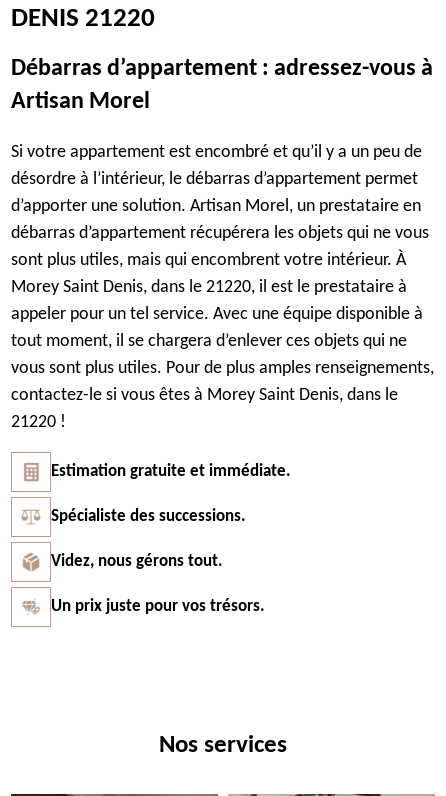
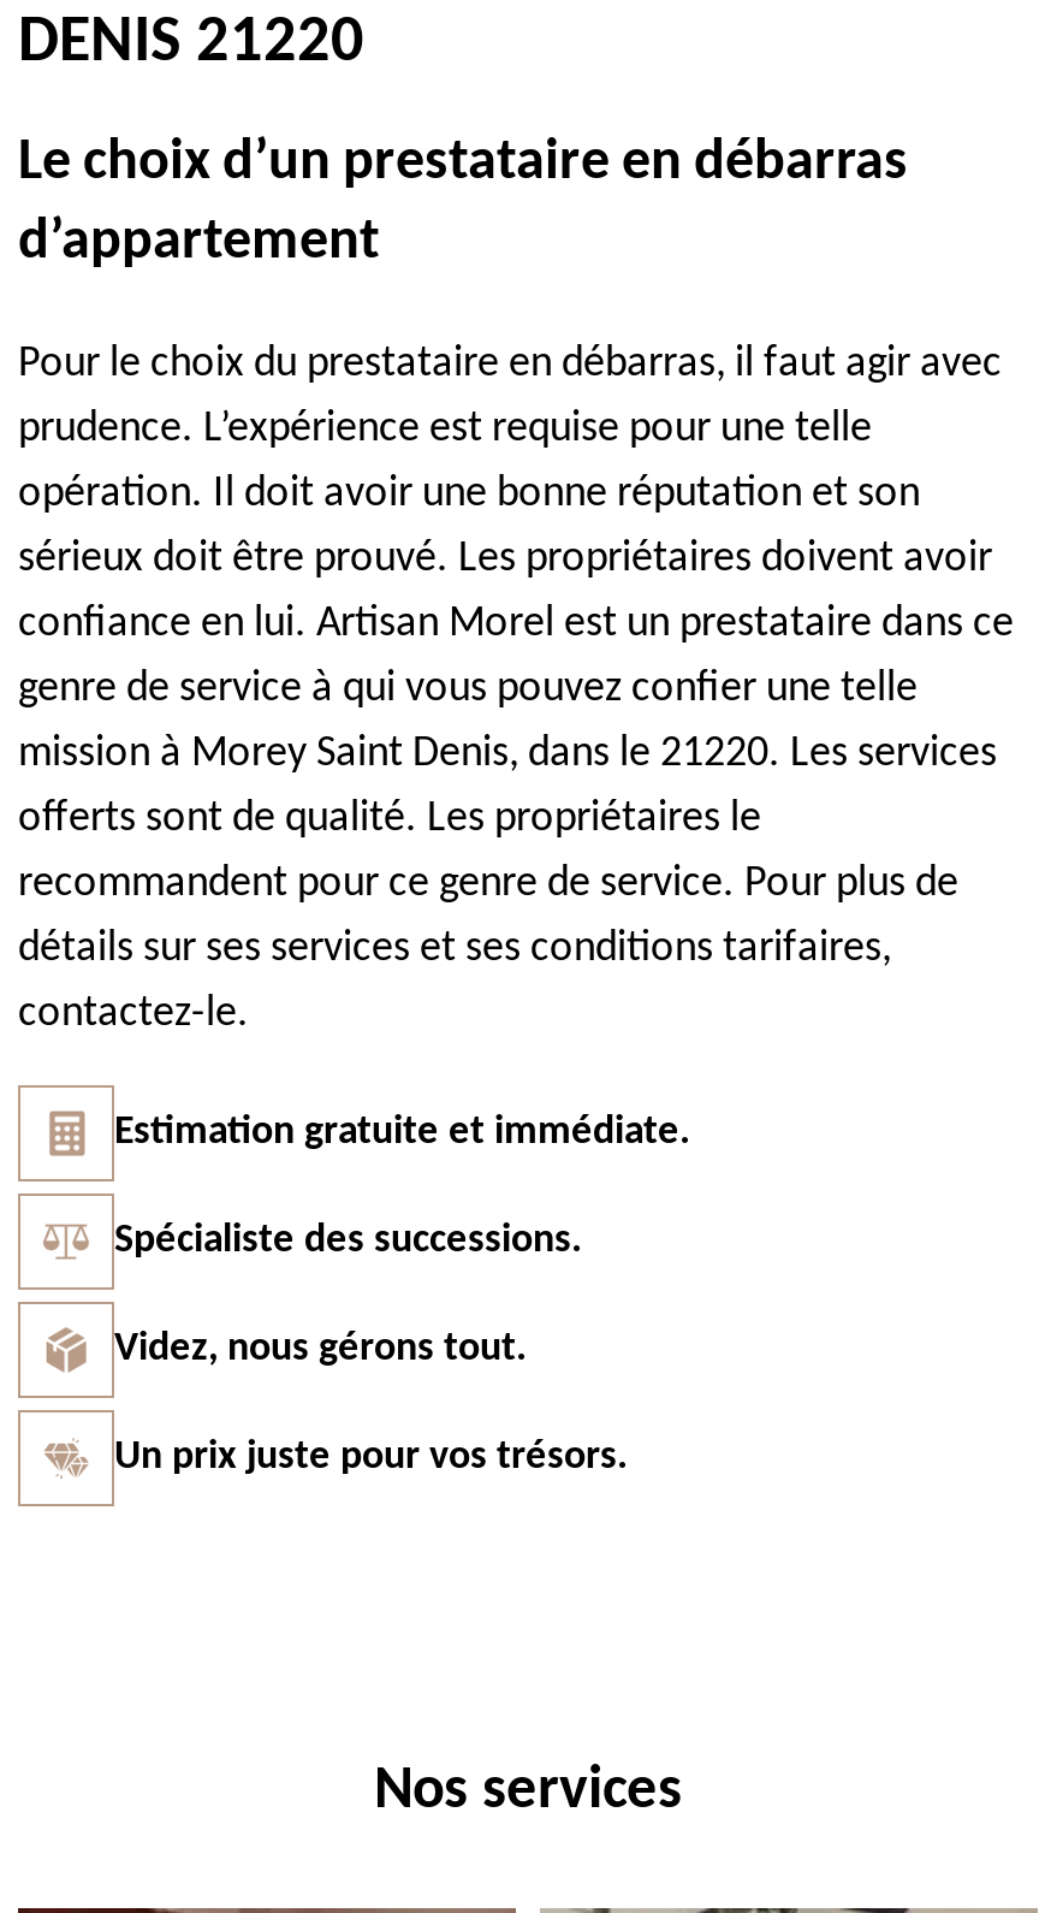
- Débarras d’appartement : adressez-vous à
- Artisan Morel
+ Le choix d’un prestataire en débarras
+ d’appartement

- Si votre appartement est encombré et qu’il y a un peu de
- désordre à l’intérieur, le débarras d’appartement permet
- d’apporter une solution. Artisan Morel, un prestataire en
- débarras d’appartement récupérera les objets qui ne vous
- sont plus utiles, mais qui encombrent votre intérieur. À
- Morey Saint Denis, dans le 21220, il est le prestataire à
- appeler pour un tel service. Avec une équipe disponible à
- tout moment, il se chargera d’enlever ces objets qui ne
- vous sont plus utiles. Pour de plus amples renseignements,
- contactez-le si vous êtes à Morey Saint Denis, dans le
- 21220 !
+ Pour le choix du prestataire en débarras, il faut agir avec
+ prudence. L’expérience est requise pour une telle
+ opération. Il doit avoir une bonne réputation et son
+ sérieux doit être prouvé. Les propriétaires doivent avoir
+ confiance en lui. Artisan Morel est un prestataire dans ce
+ genre de service à qui vous pouvez confier une telle
+ mission à Morey Saint Denis, dans le 21220. Les services
+ offerts sont de qualité. Les propriétaires le
+ recommandent pour ce genre de service. Pour plus de
+ détails sur ses services et ses conditions tarifaires,
+ contactez-le.
